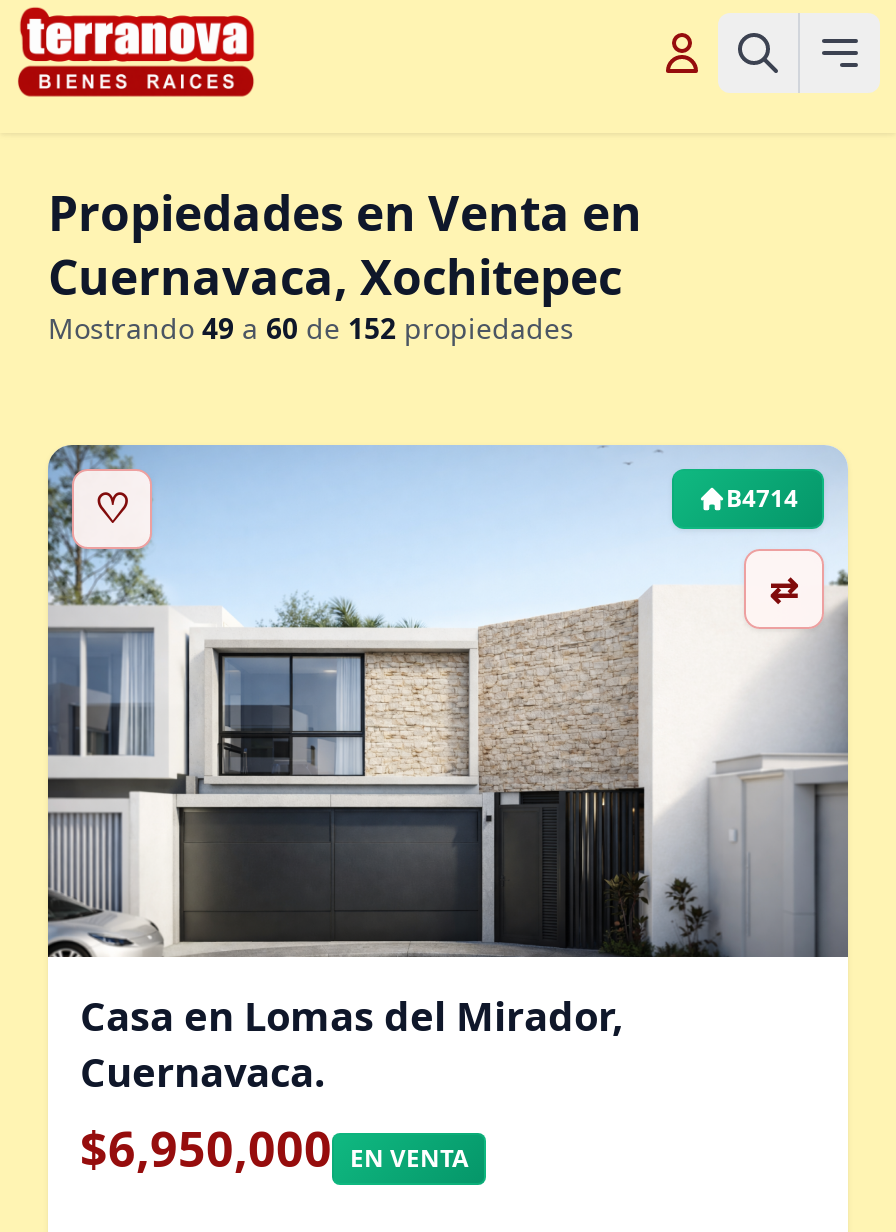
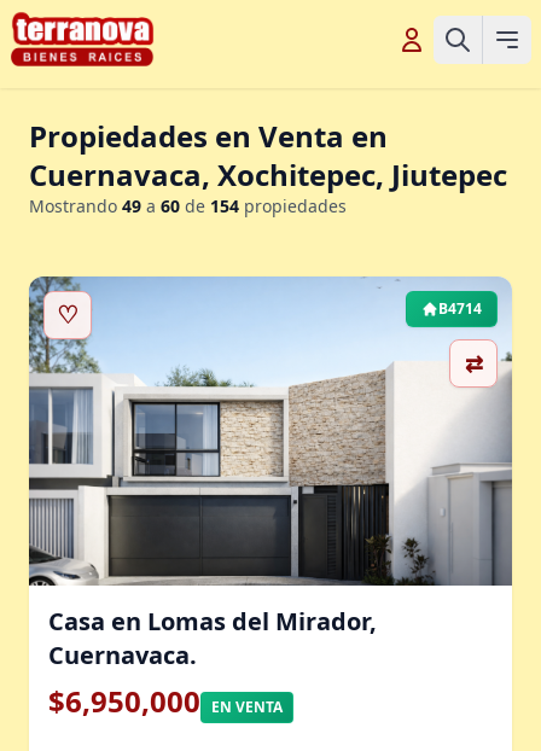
- Cuernavaca, Xochitepec
- Mostrando 49 a 60 de 152 propiedades
+ Cuernavaca, Xochitepec, Jiutepec
+ Mostrando 49 a 60 de 154 propiedades
